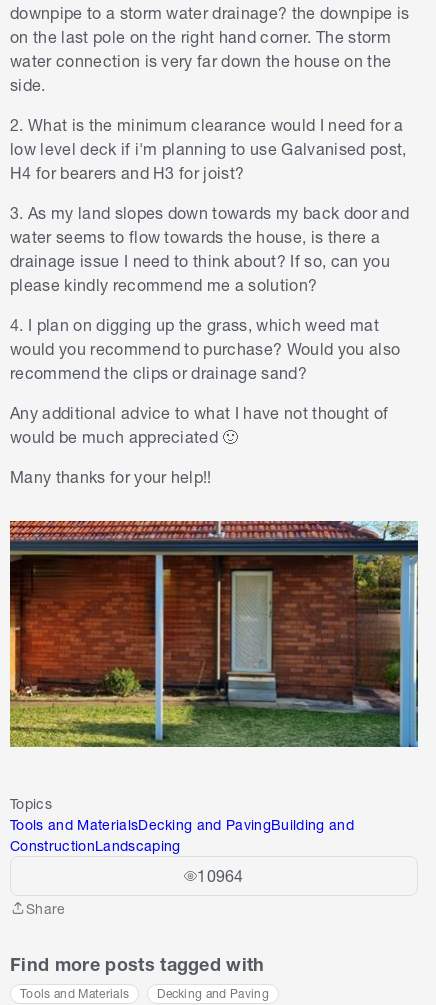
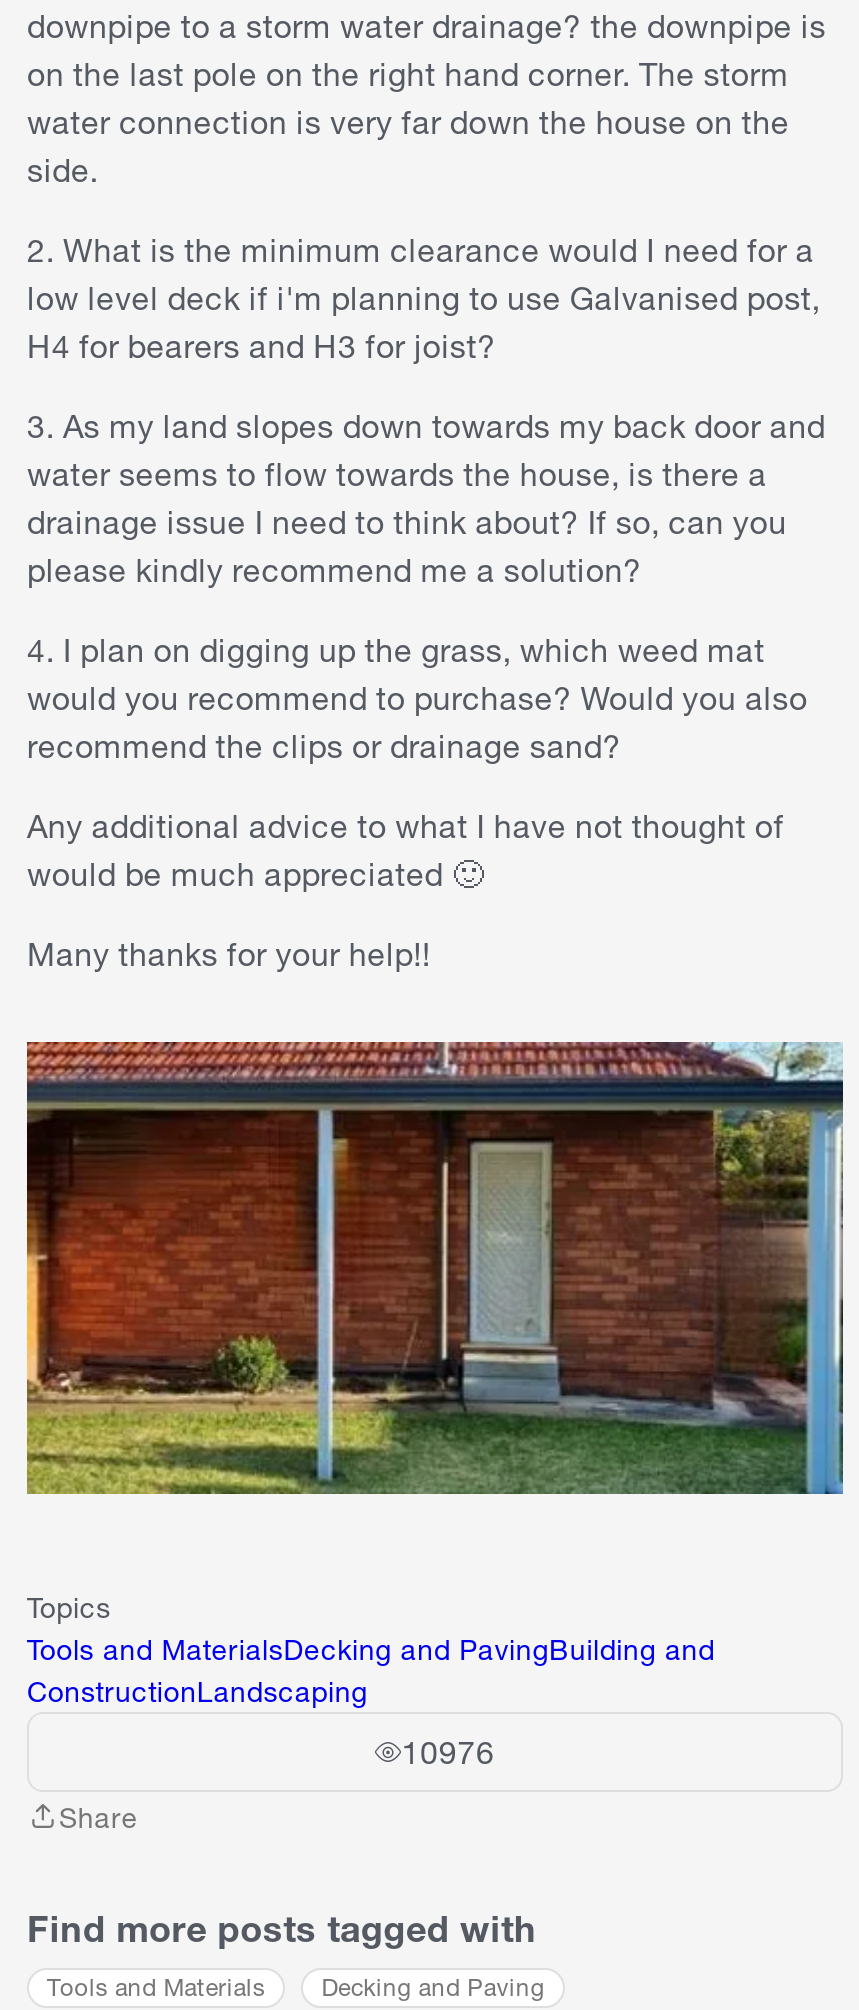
- 10964
+ 10976
